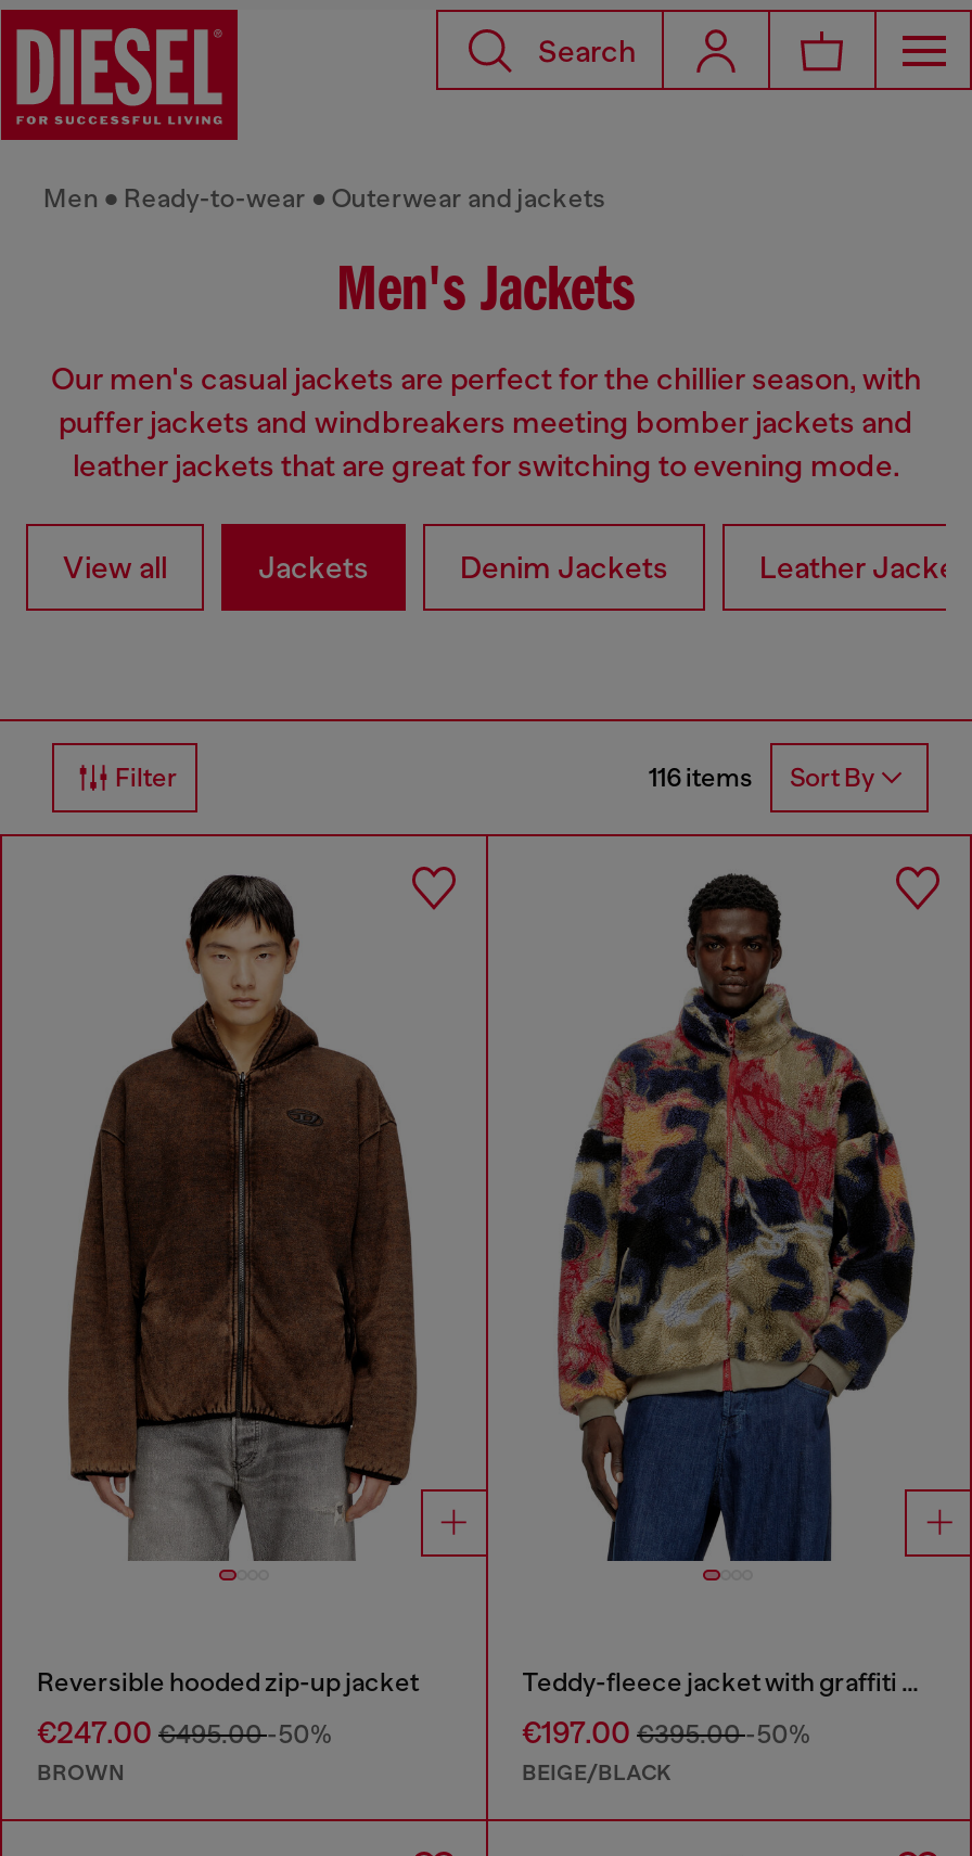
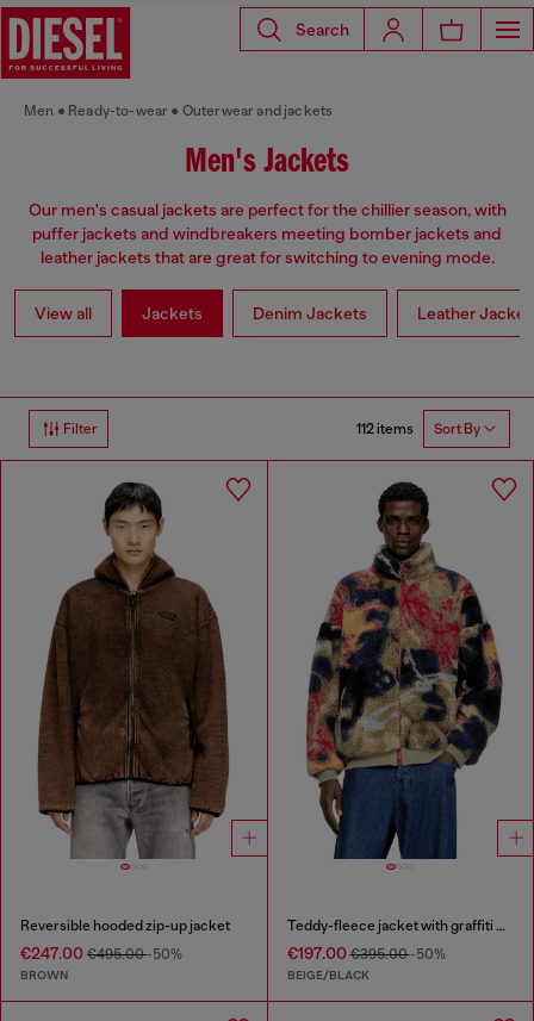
- 116 items Sort By
+ 112 items Sort By
